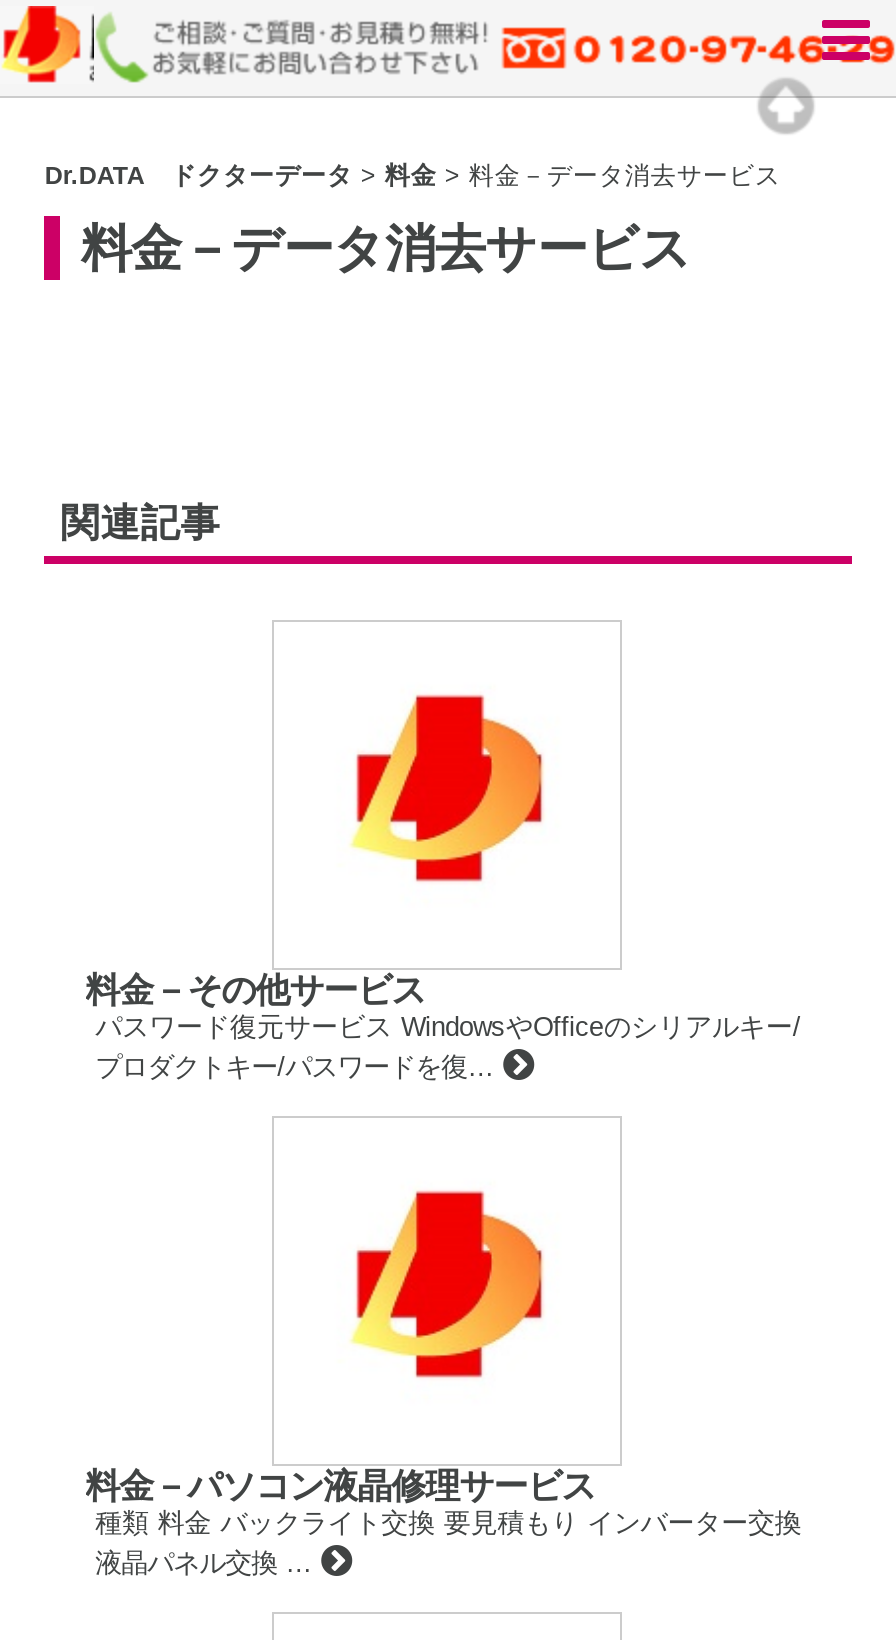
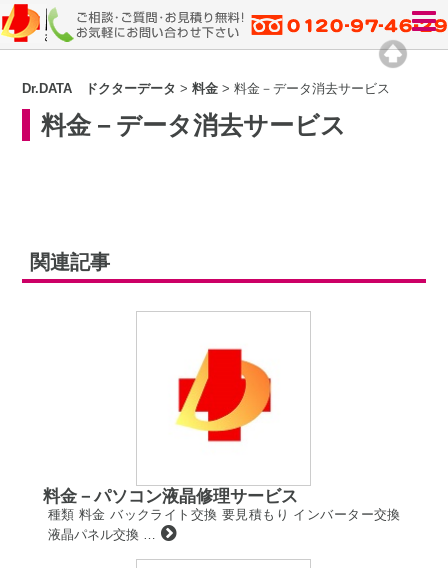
- 料金－その他サービス
- パスワード復元サービス WindowsやOfficeのシリアルキー/
- プロダクトキー/パスワードを復…
